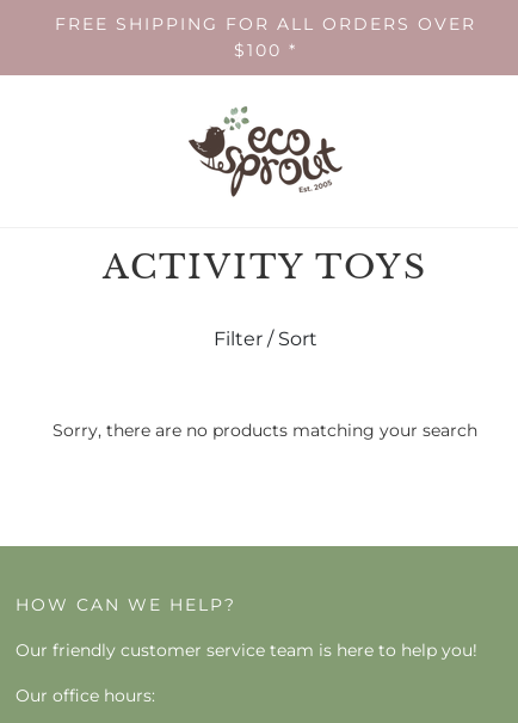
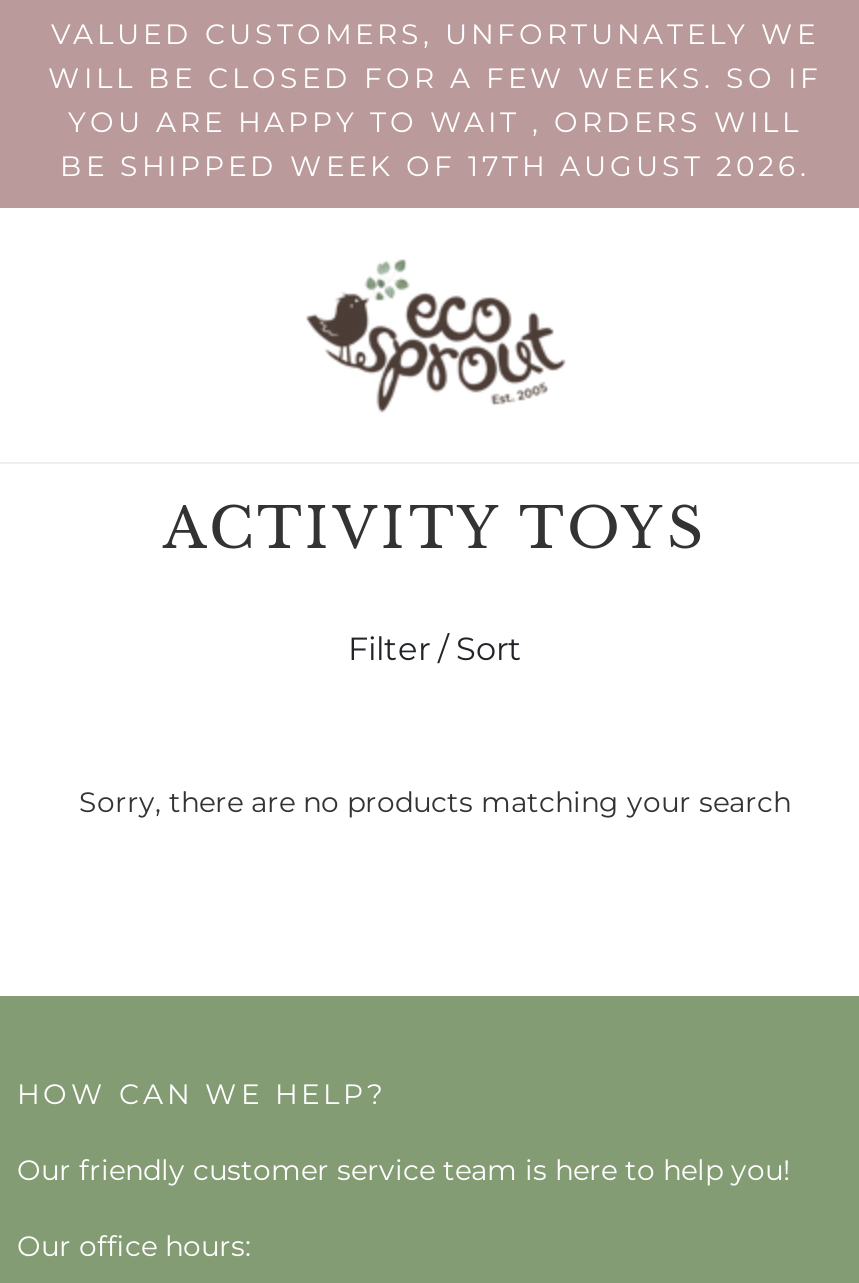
- FREE SHIPPING FOR ALL ORDERS OVER
- $100 *
+ VALUED CUSTOMERS, UNFORTUNATELY WE
+ WILL BE CLOSED FOR A FEW WEEKS. SO IF
+ YOU ARE HAPPY TO WAIT , ORDERS WILL
+ BE SHIPPED WEEK OF 17TH AUGUST 2026.
